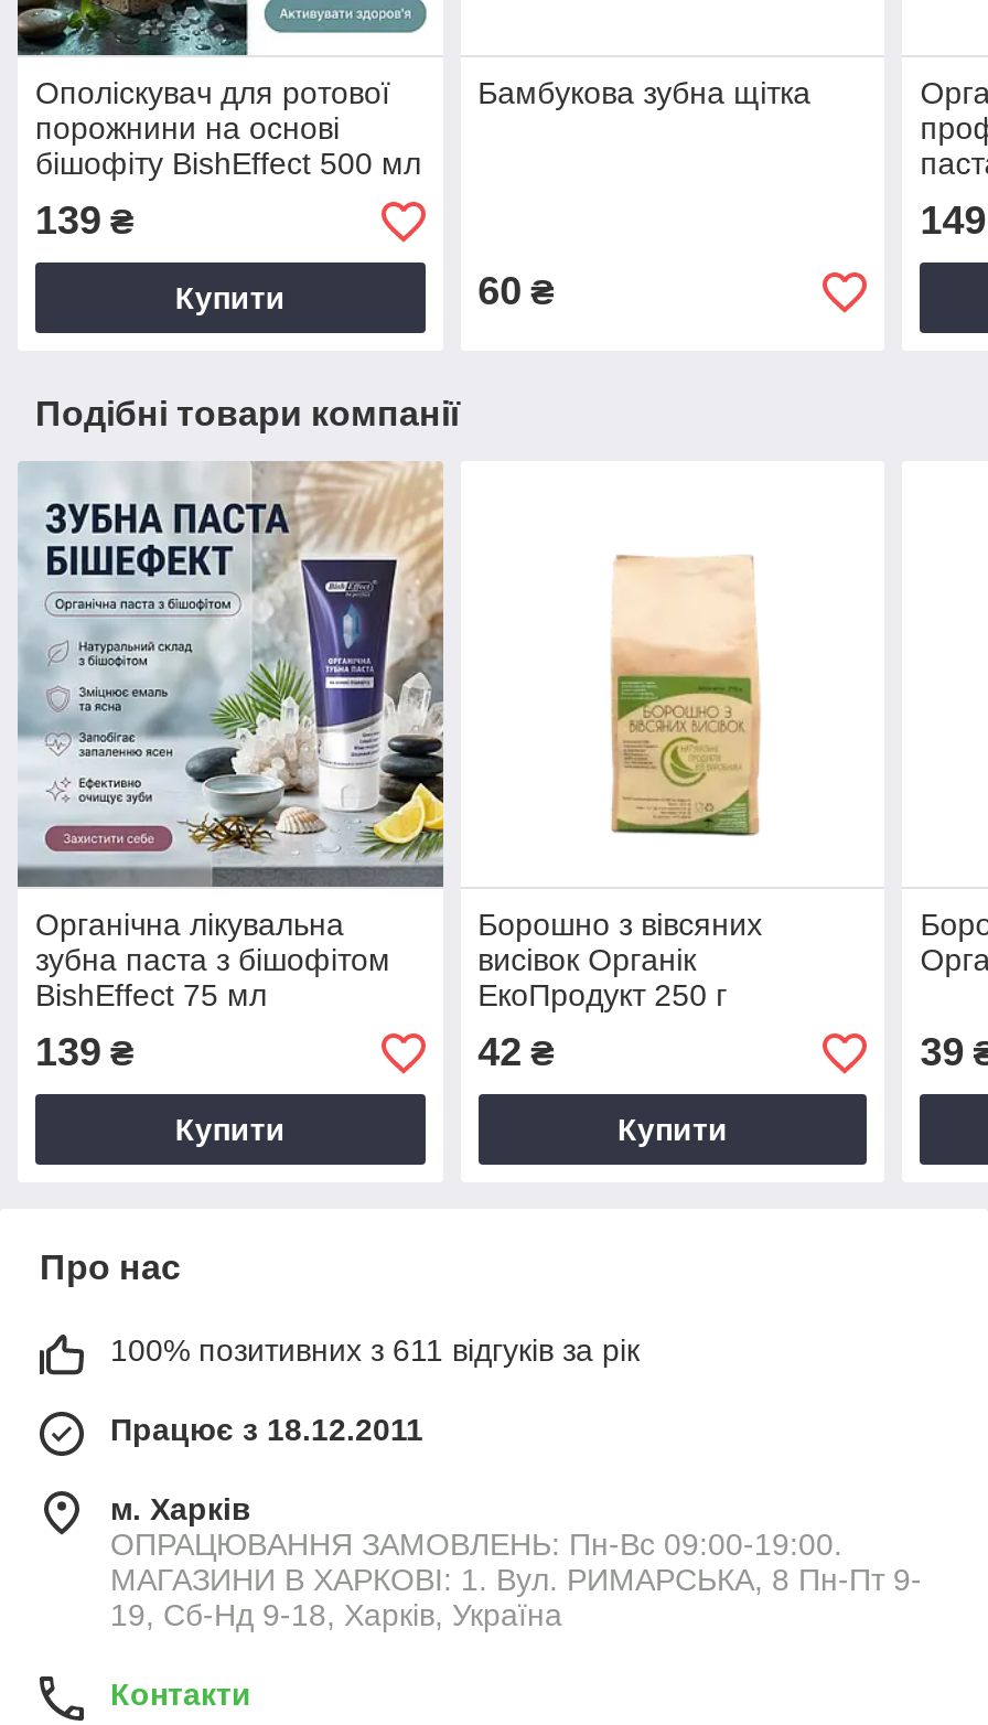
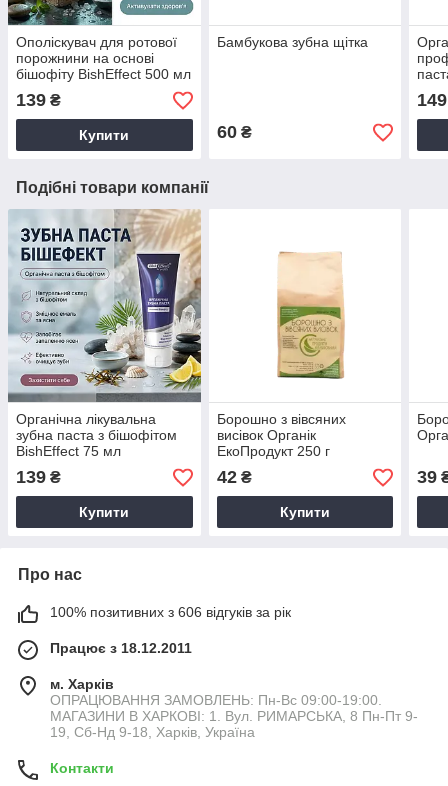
- 100% позитивних з 611 відгуків за рік
+ 100% позитивних з 606 відгуків за рік
